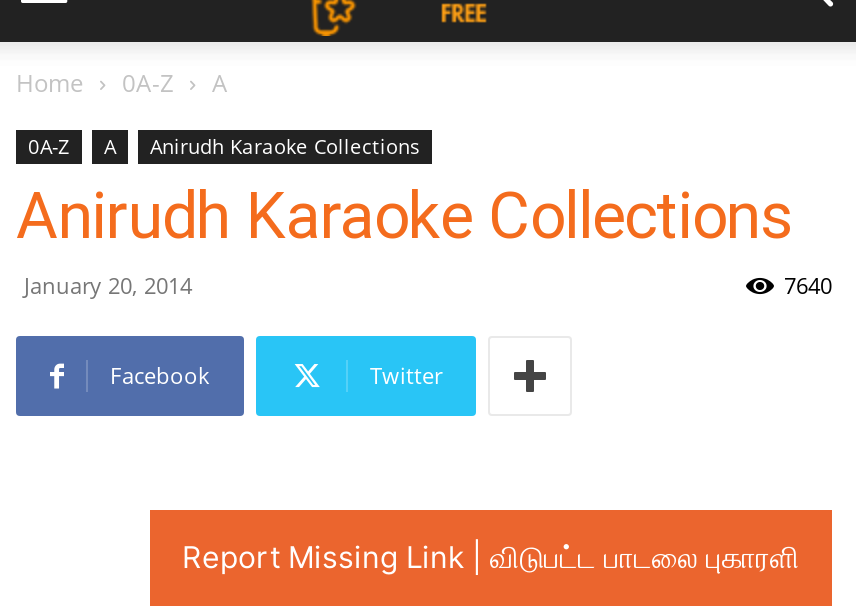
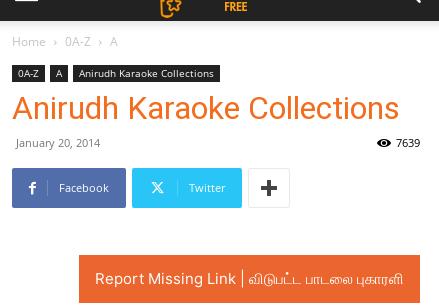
- 7640
+ 7639
